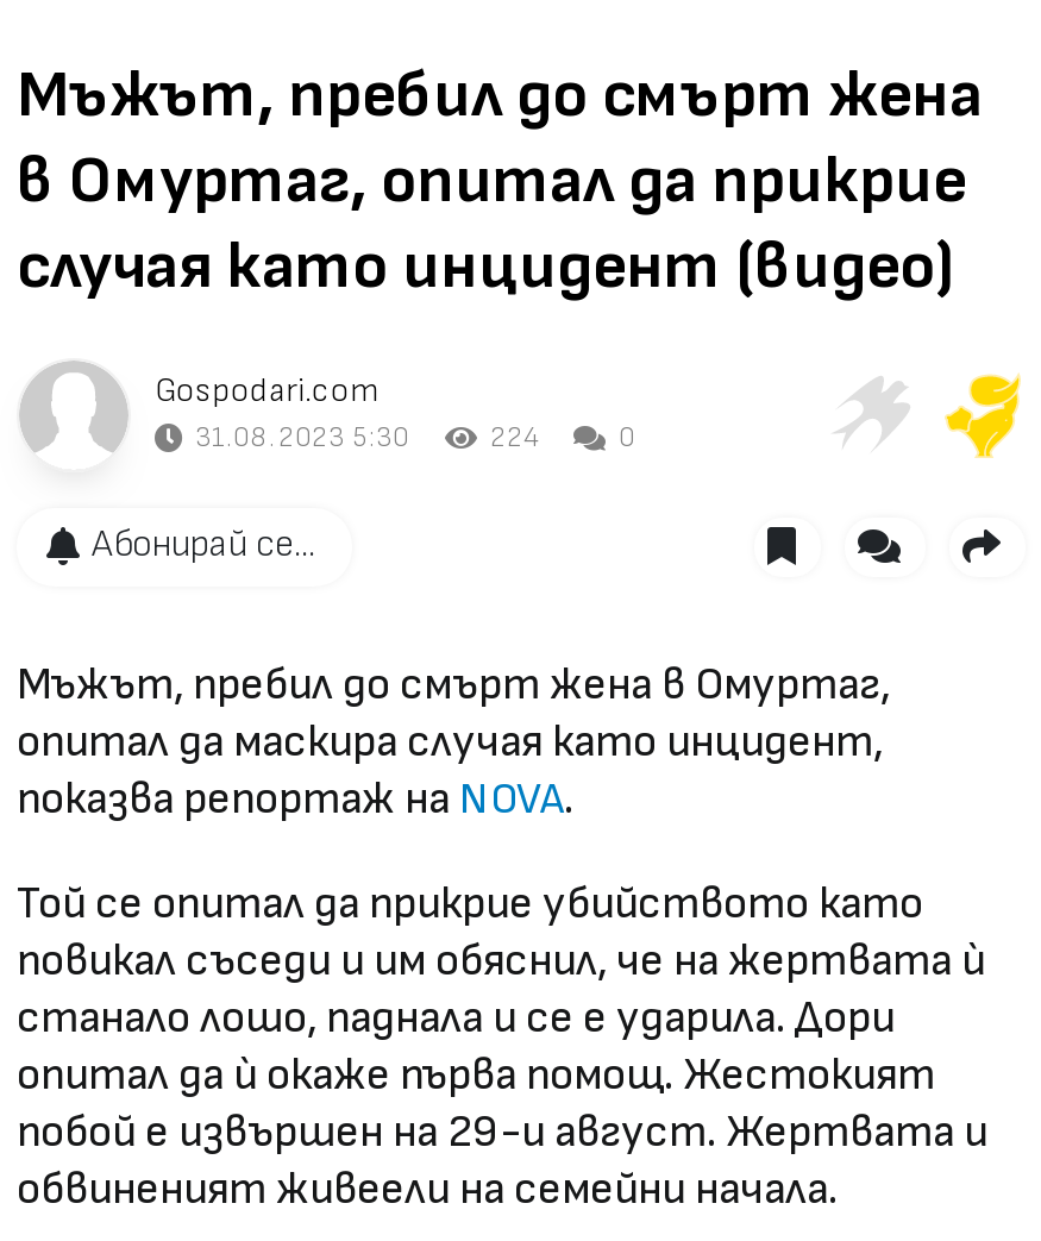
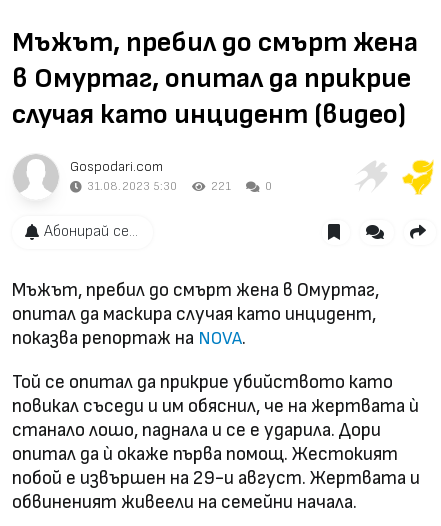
- 224
+ 221
